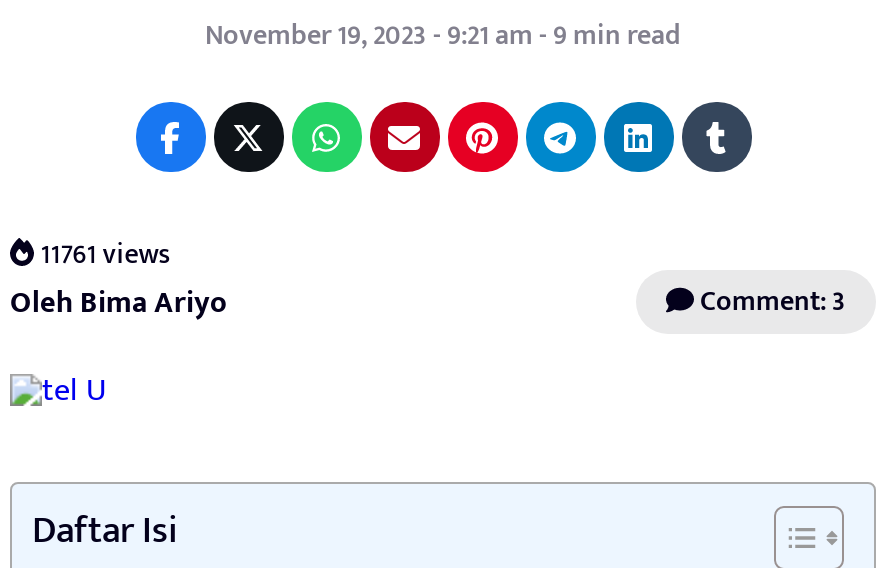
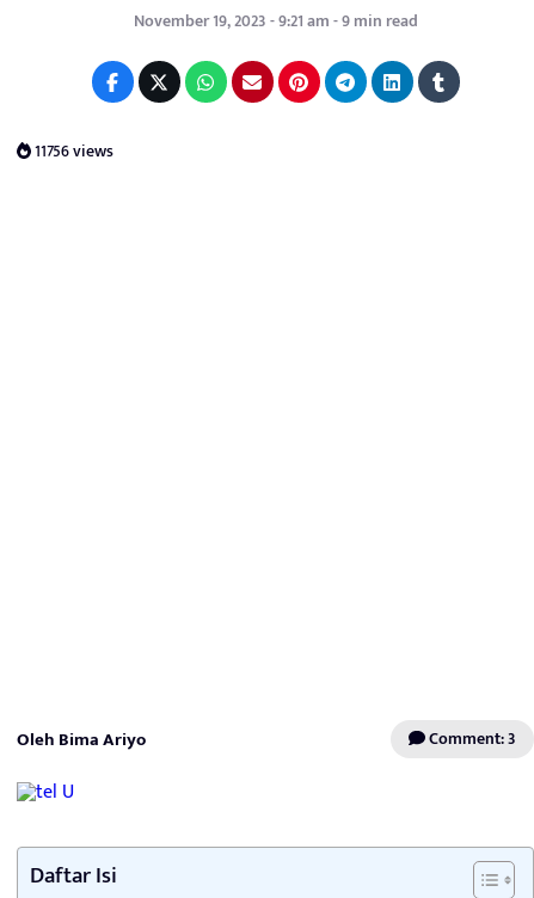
- 11761 views
+ 11756 views
